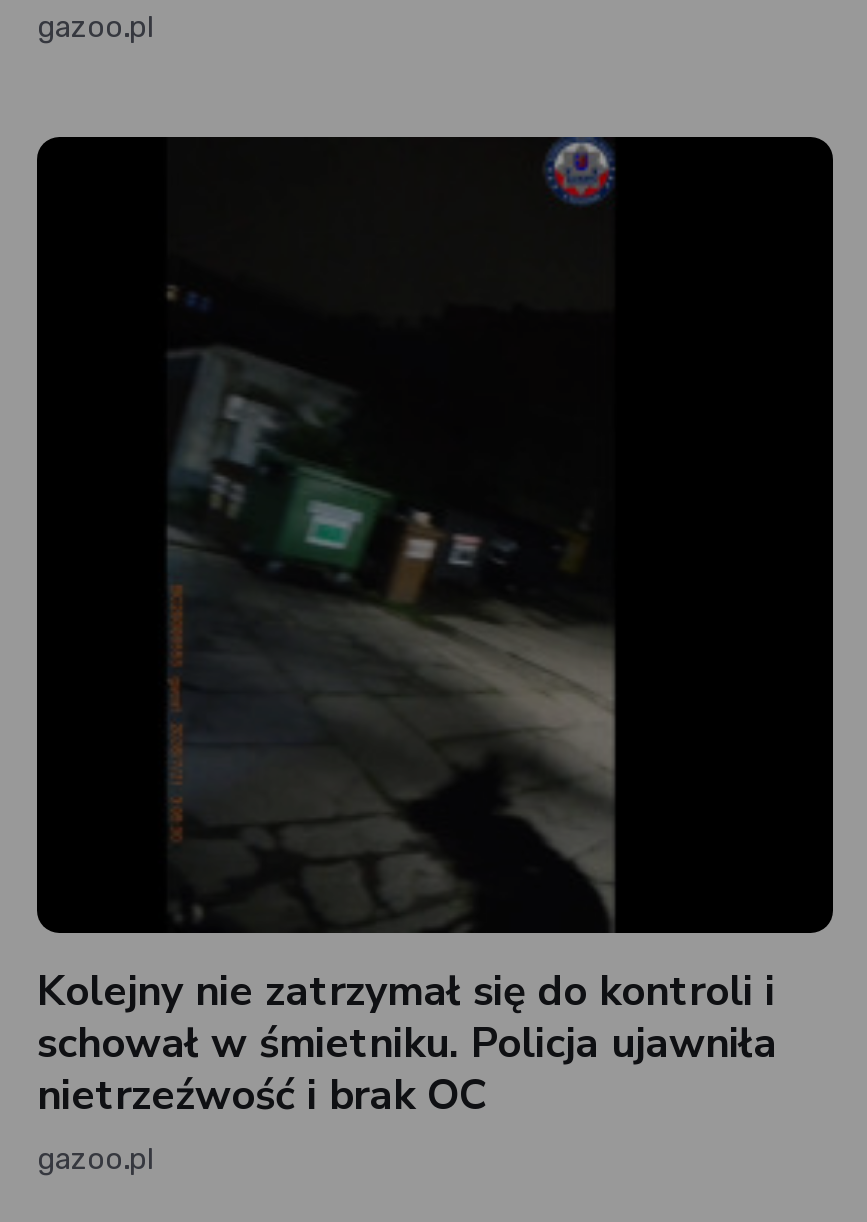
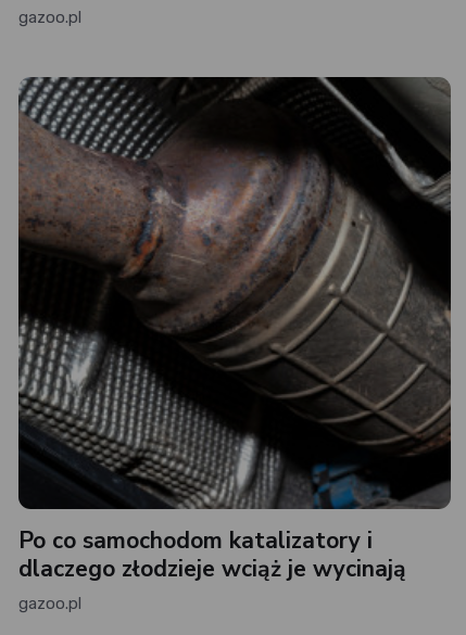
- [image]
- Kolejny nie zatrzymał się do kontroli i
- schował w śmietniku. Policja ujawniła
- nietrzeźwość i brak OC
+ [image]
+ Po co samochodom katalizatory i
+ dlaczego złodzieje wciąż je wycinają
